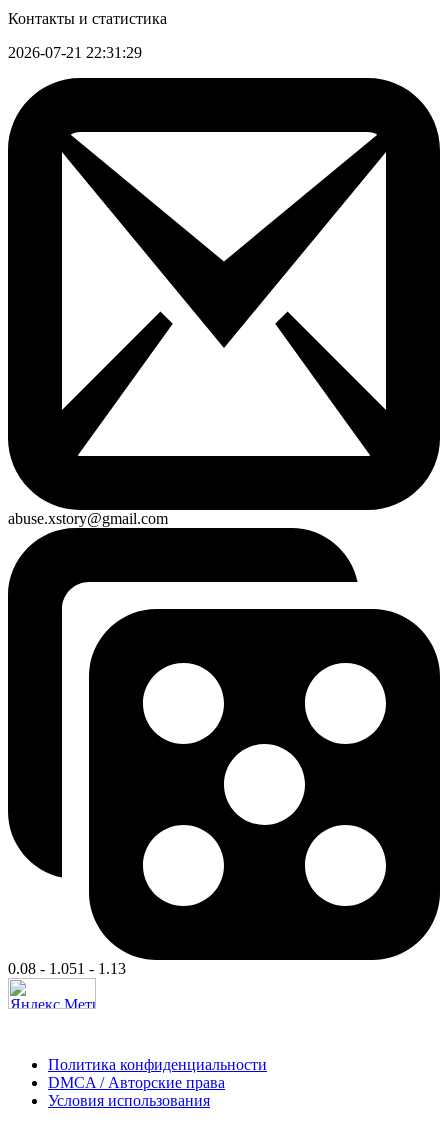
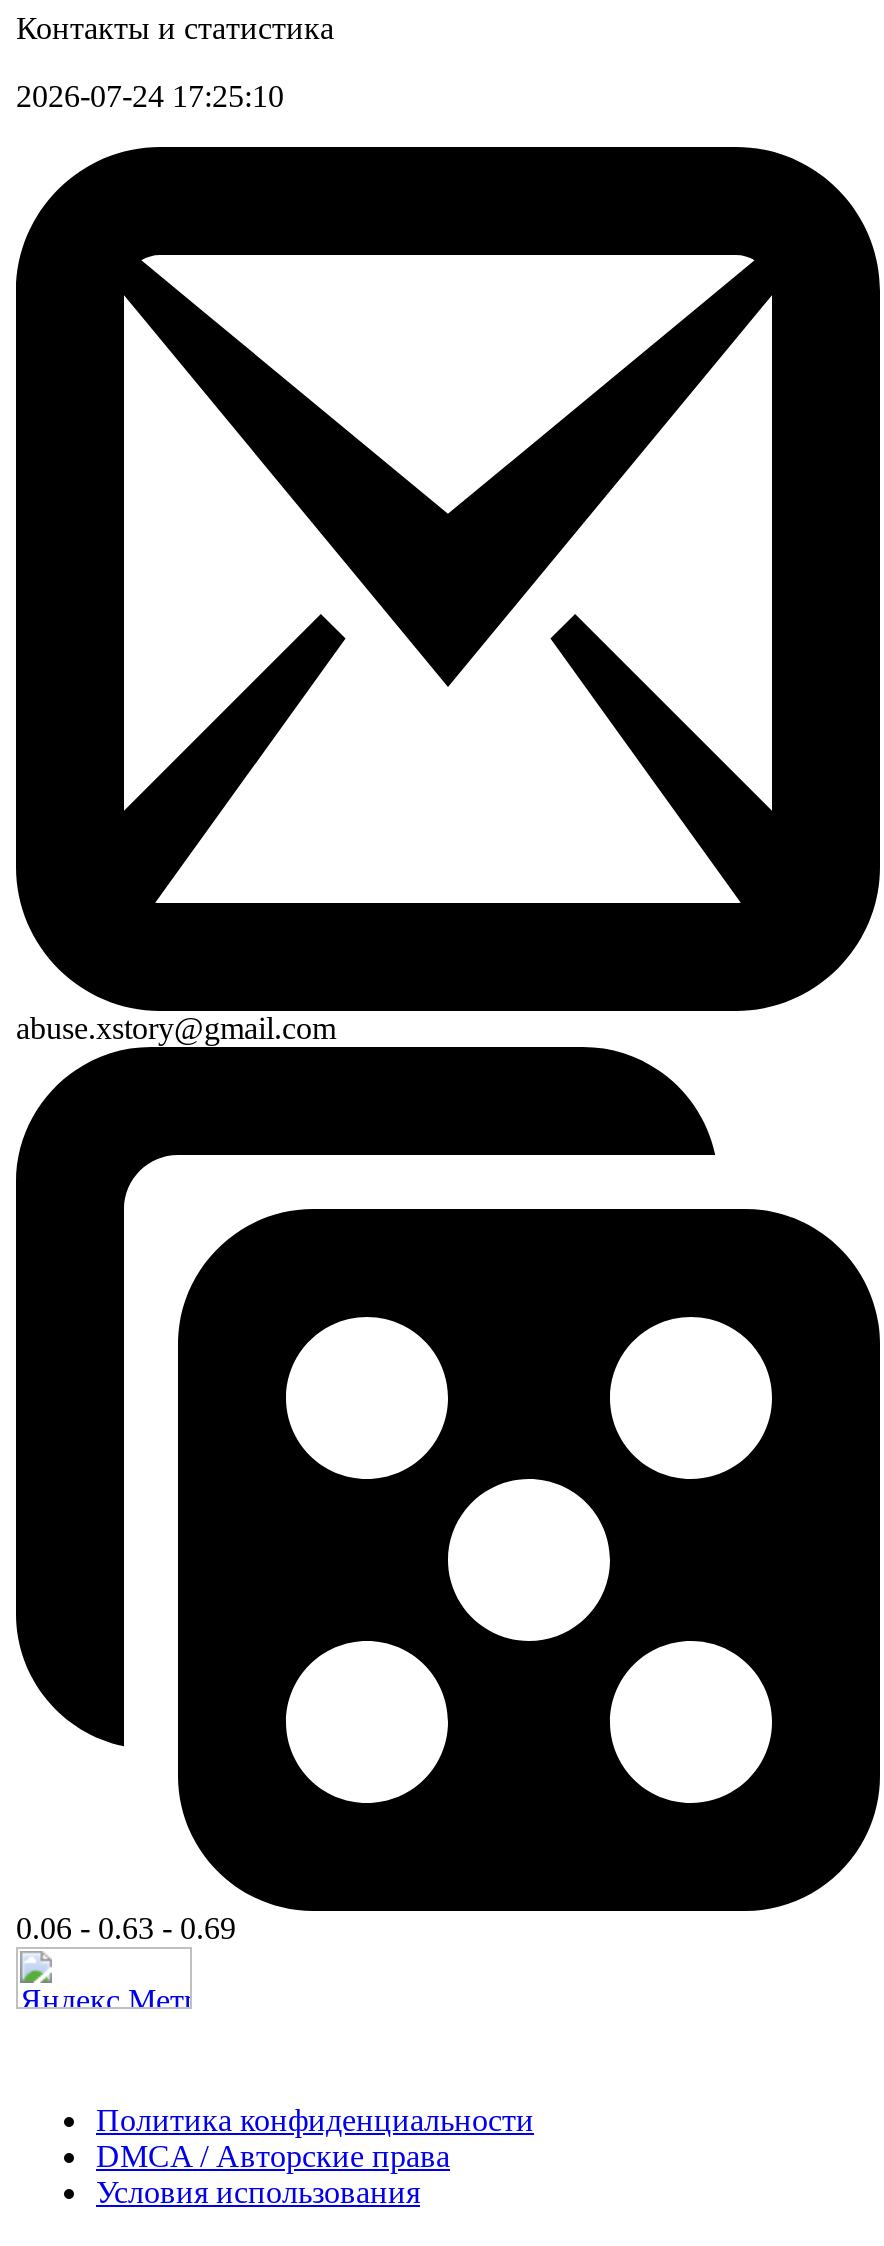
- 2026-07-21 22:31:29
+ 2026-07-24 17:25:10

- 0.08 - 1.051 - 1.13
+ 0.06 - 0.63 - 0.69
